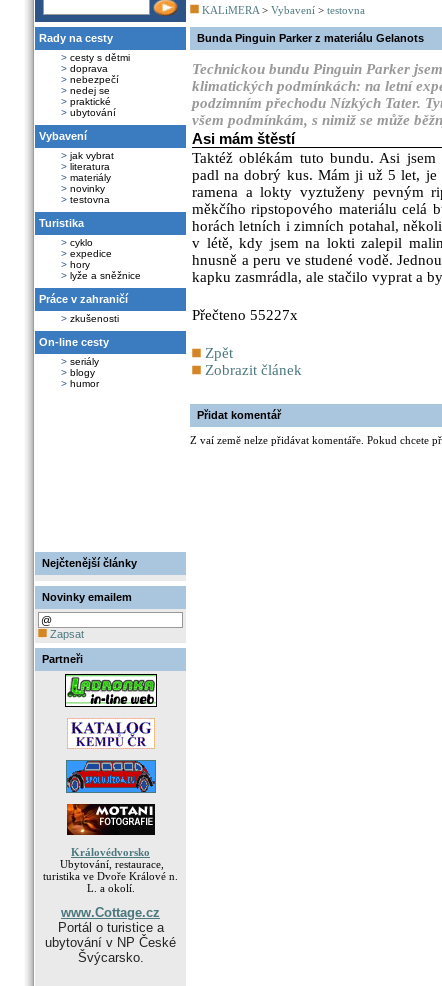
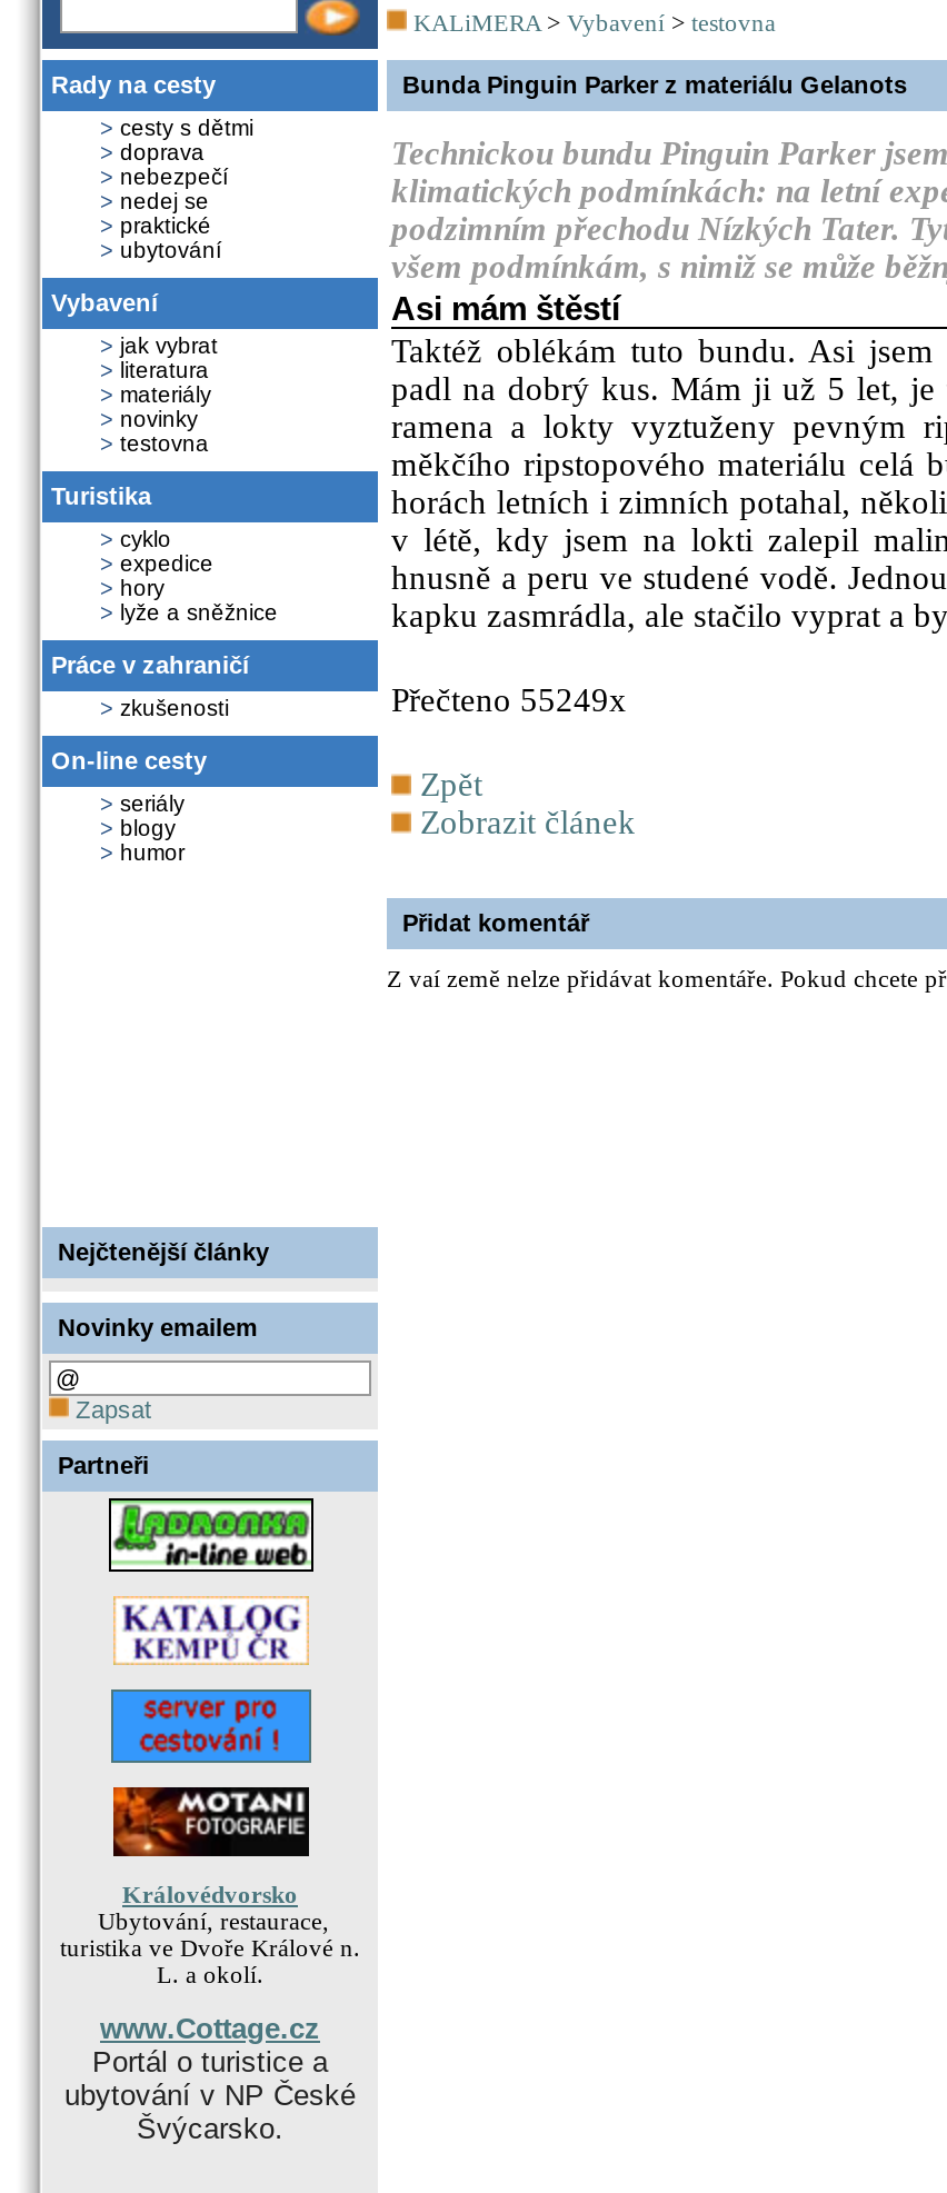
- Přečteno 55227x
+ Přečteno 55249x

- [image]
+ [image]
